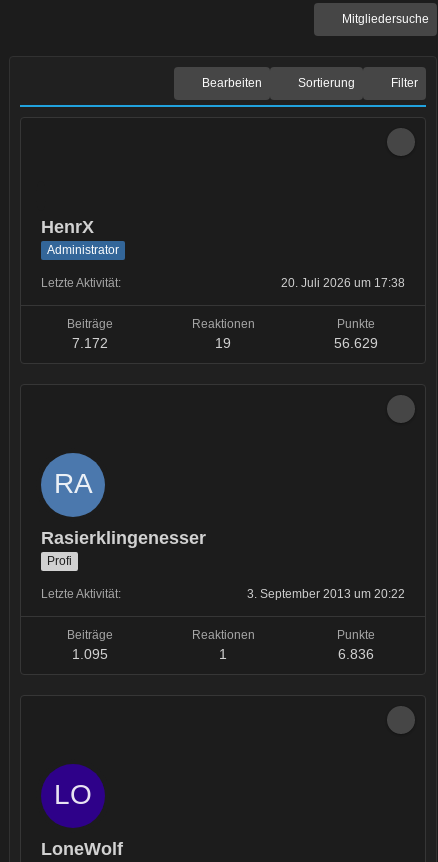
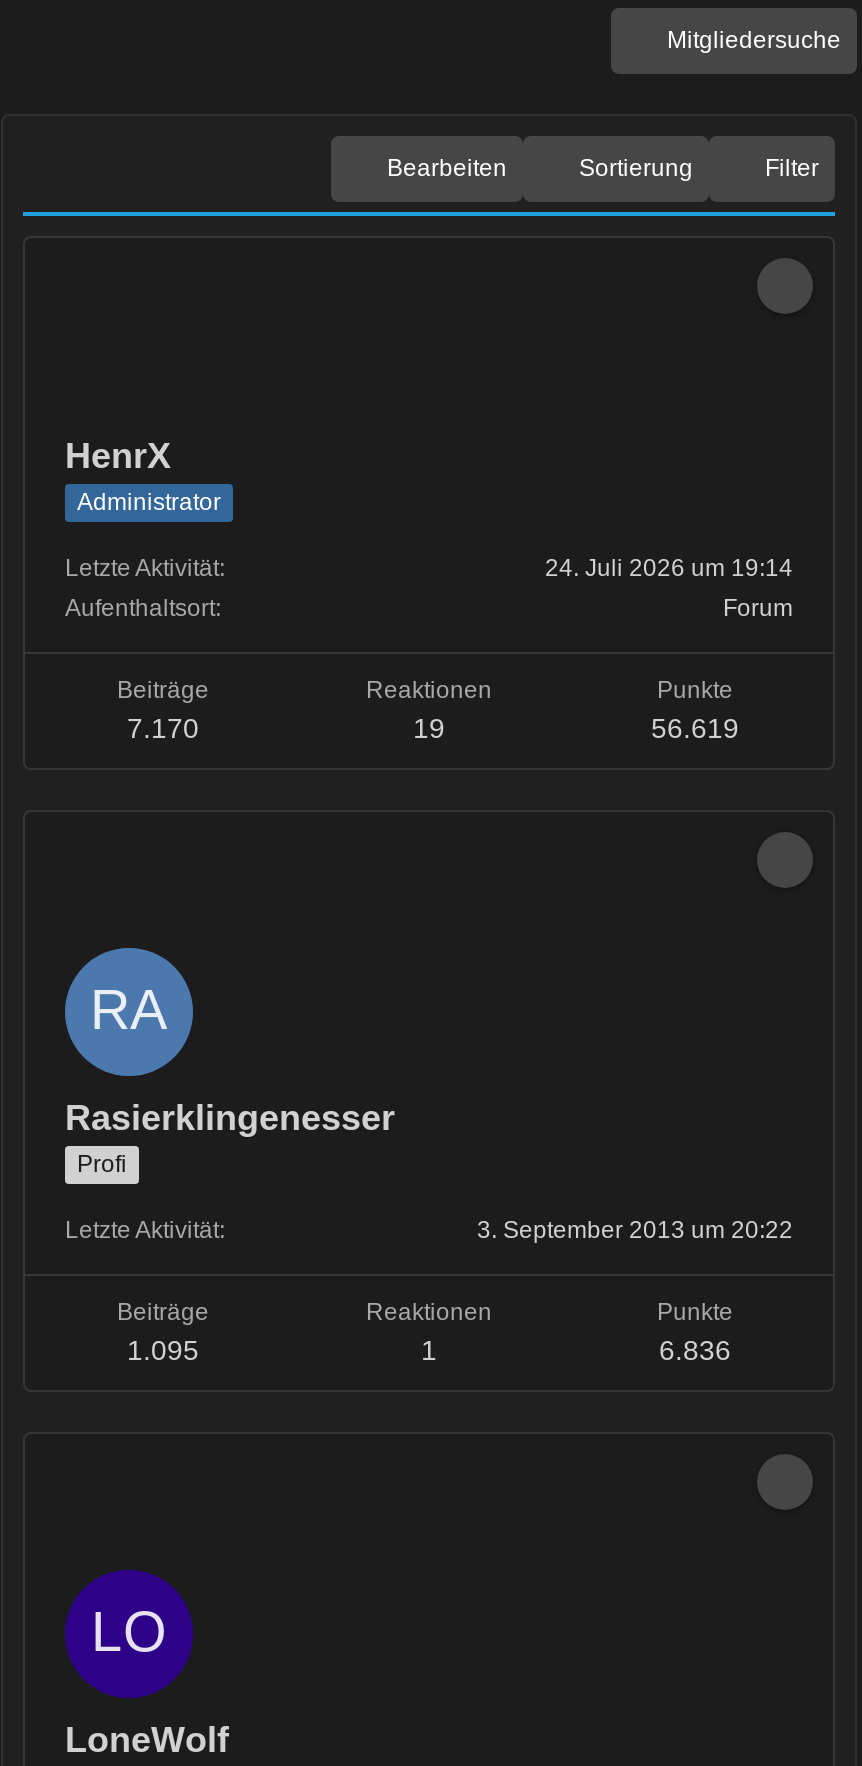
- 20. Juli 2026 um 17:38
+ 24. Juli 2026 um 19:14
+ Aufenthaltsort
+ Forum

- 7.172
+ 7.170

- 56.629
+ 56.619
